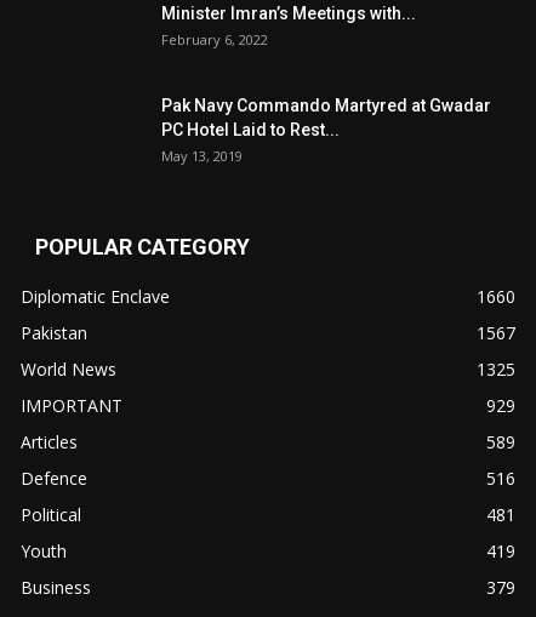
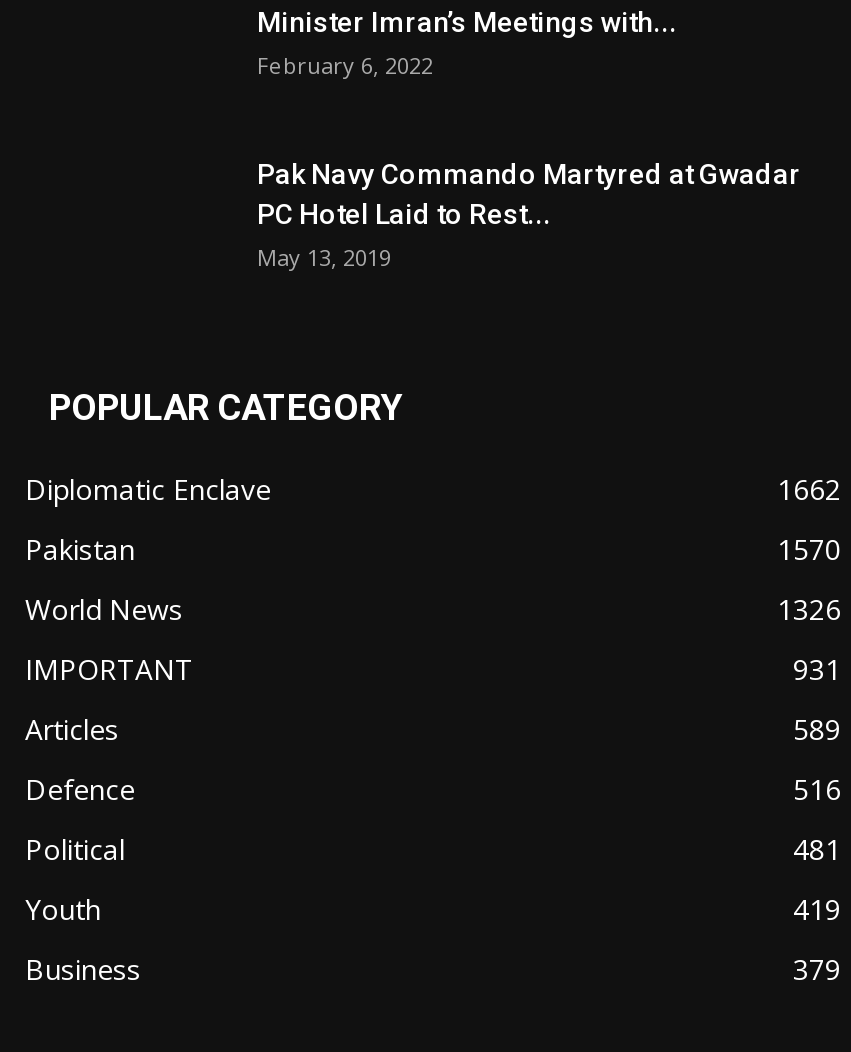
- 1660
+ 1662

- 1567
+ 1570

- 1325
+ 1326

- 929
+ 931
